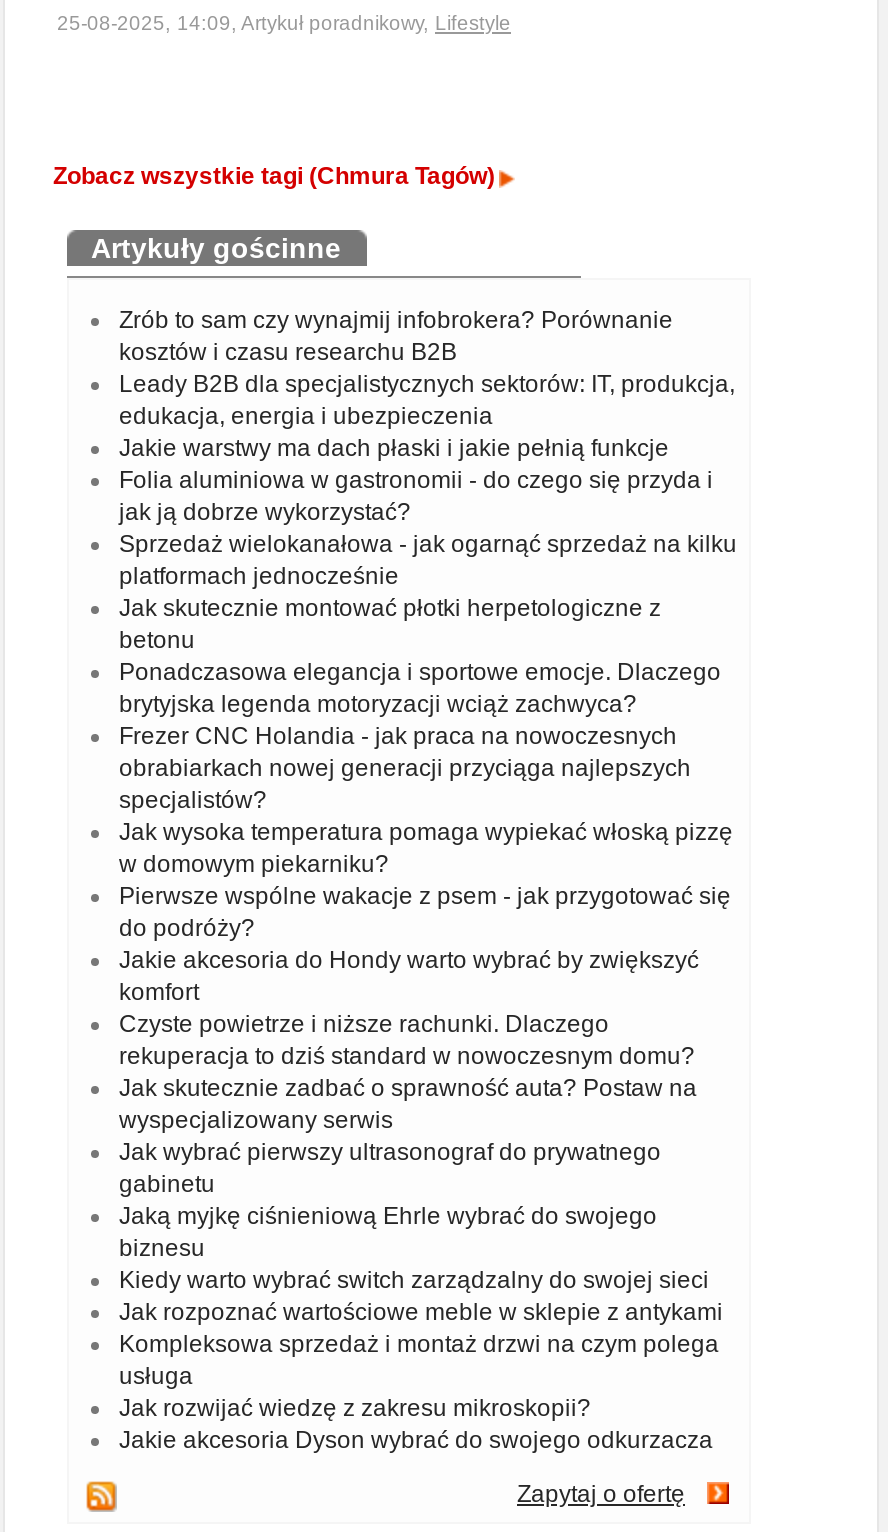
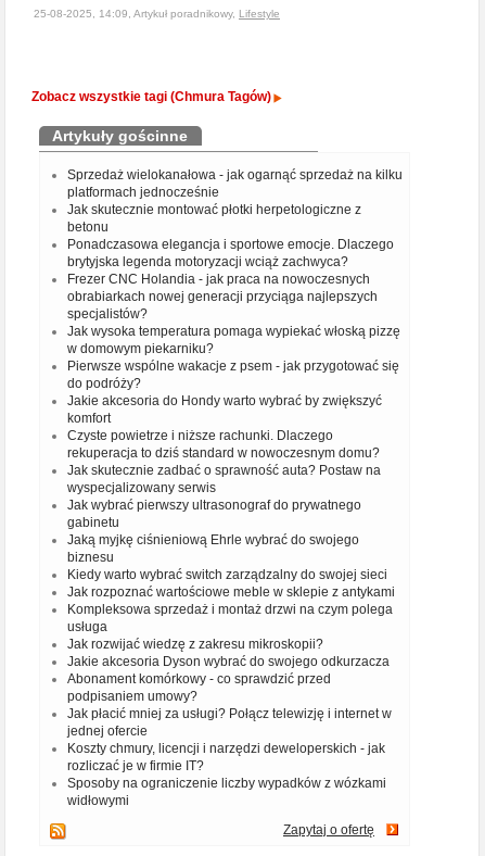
- Zrób to sam czy wynajmij infobrokera? Porównanie
- kosztów i czasu researchu B2B
- Leady B2B dla specjalistycznych sektorów: IT, produkcja,
- edukacja, energia i ubezpieczenia
- Jakie warstwy ma dach płaski i jakie pełnią funkcje
- Folia aluminiowa w gastronomii - do czego się przyda i
- jak ją dobrze wykorzystać?

moved up: Sprzedaż wielokanałowa - jak ogarnąć sprzedaż na kilku | platformach jednocześnie | Jak skutecznie montować płotki herpetologiczne z | ... | Jak rozwijać wiedzę z zakresu mikroskopii? | Jakie akcesoria Dyson wybrać do swojego odkurzacza

+ Abonament komórkowy - co sprawdzić przed
+ podpisaniem umowy?
+ Jak płacić mniej za usługi? Połącz telewizję i internet w
+ jednej ofercie
+ Koszty chmury, licencji i narzędzi deweloperskich - jak
+ rozliczać je w firmie IT?
+ Sposoby na ograniczenie liczby wypadków z wózkami
+ widłowymi
